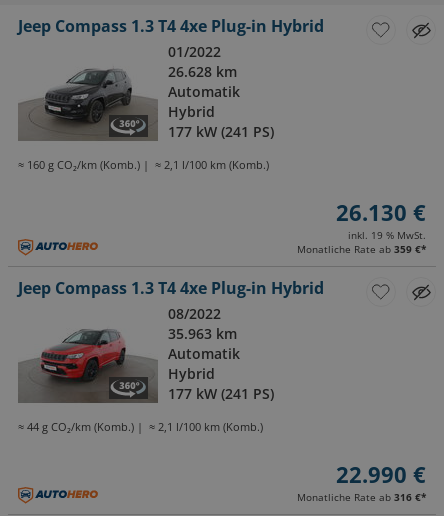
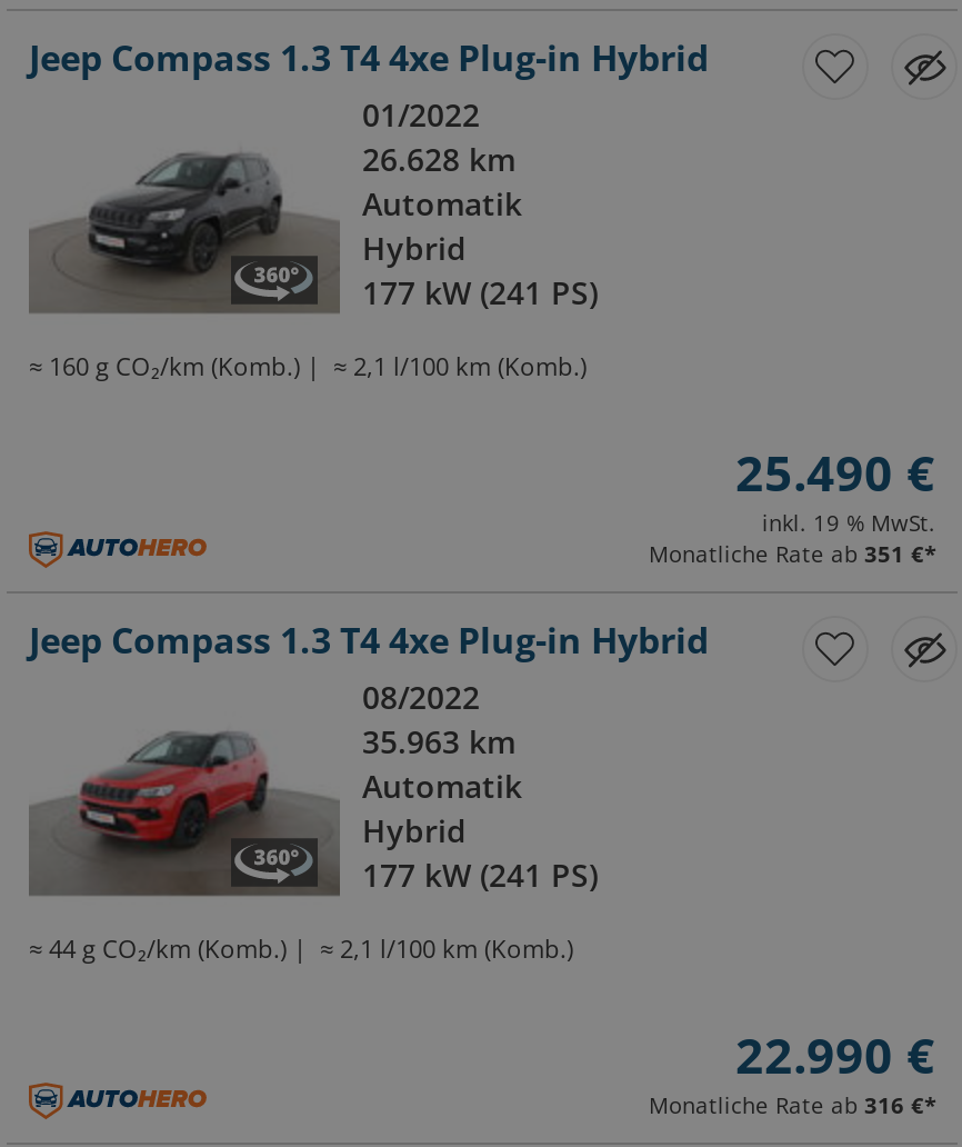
- 26.130 €
+ 25.490 €

- Monatliche Rate ab 359 €*
+ Monatliche Rate ab 351 €*
